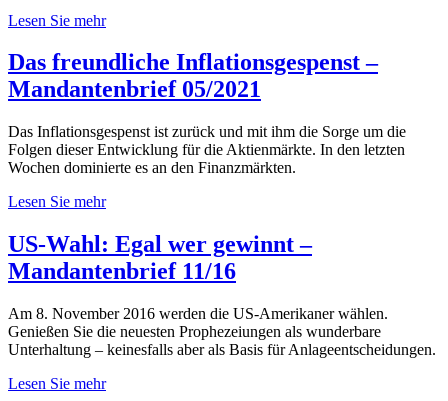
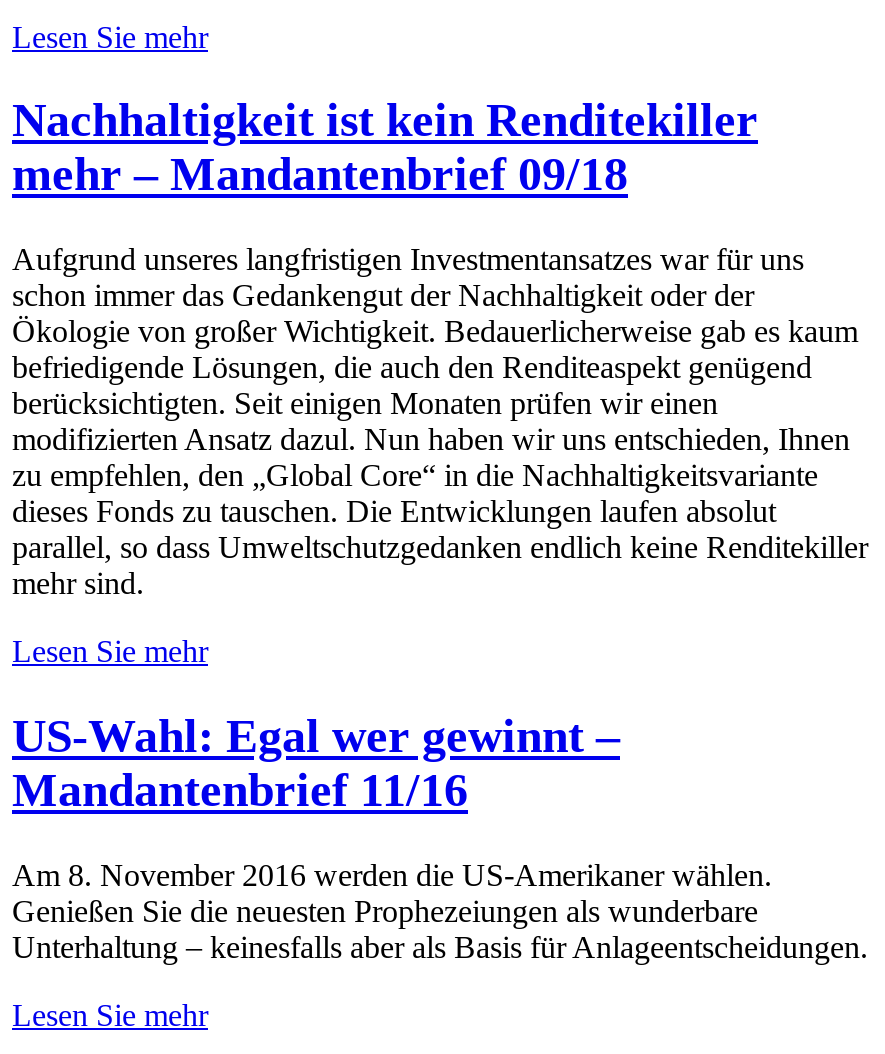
- Das freundliche Inflationsgespenst –
- Mandantenbrief 05/2021
+ Nachhaltigkeit ist kein Renditekiller
+ mehr – Mandantenbrief 09/18

- Das Inflationsgespenst ist zurück und mit ihm die Sorge um die
- Folgen dieser Entwicklung für die Aktienmärkte. In den letzten
- Wochen dominierte es an den Finanzmärkten.
+ Aufgrund unseres langfristigen Investmentansatzes war für uns
+ schon immer das Gedankengut der Nachhaltigkeit oder der
+ Ökologie von großer Wichtigkeit. Bedauerlicherweise gab es kaum
+ befriedigende Lösungen, die auch den Renditeaspekt genügend
+ berücksichtigten. Seit einigen Monaten prüfen wir einen
+ modifizierten Ansatz dazul. Nun haben wir uns entschieden, Ihnen
+ zu empfehlen, den „Global Core“ in die Nachhaltigkeitsvariante
+ dieses Fonds zu tauschen. Die Entwicklungen laufen absolut
+ parallel, so dass Umweltschutzgedanken endlich keine Renditekiller
+ mehr sind.
